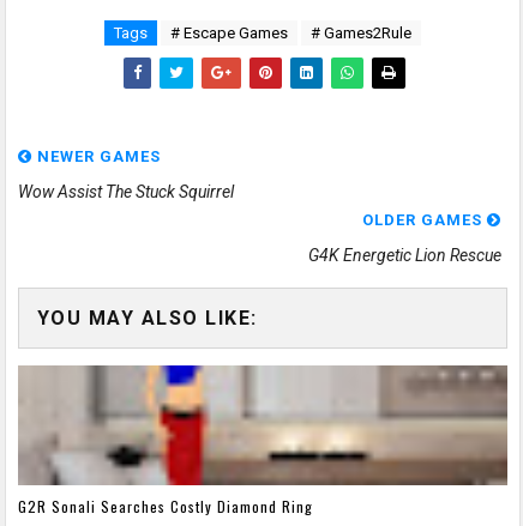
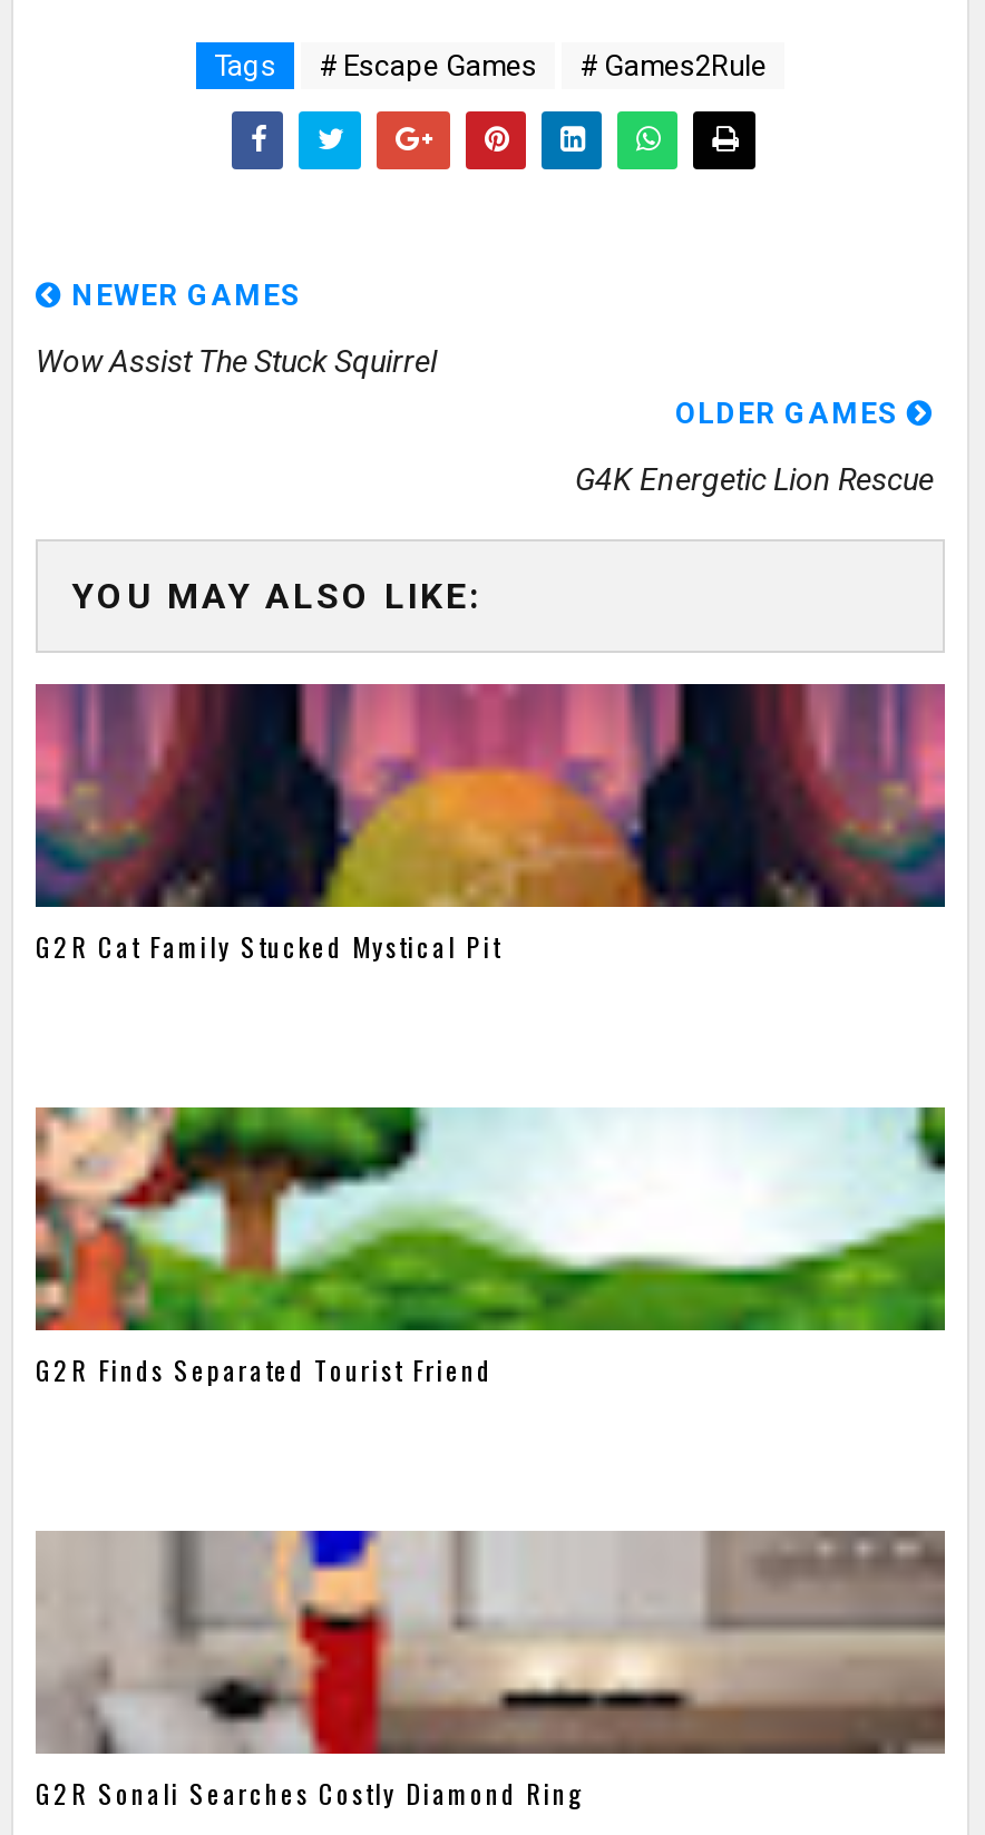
+ [image]
+ G2R Cat Family Stucked Mystical Pit

+ [image]
+ G2R Finds Separated Tourist Friend
